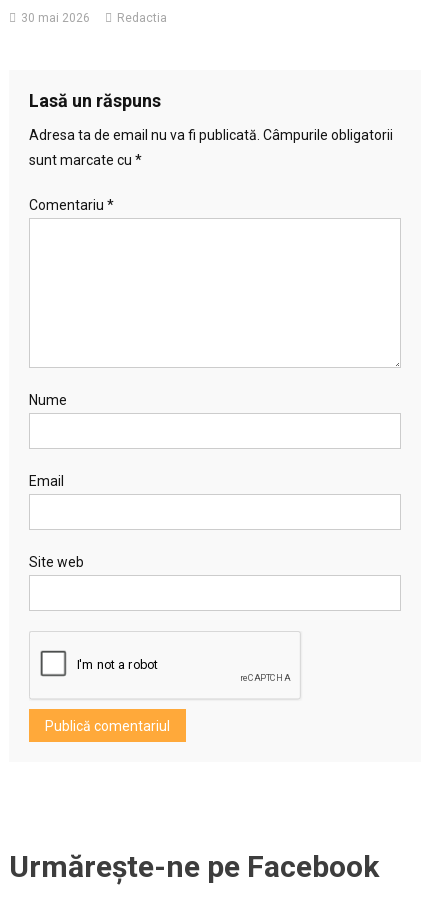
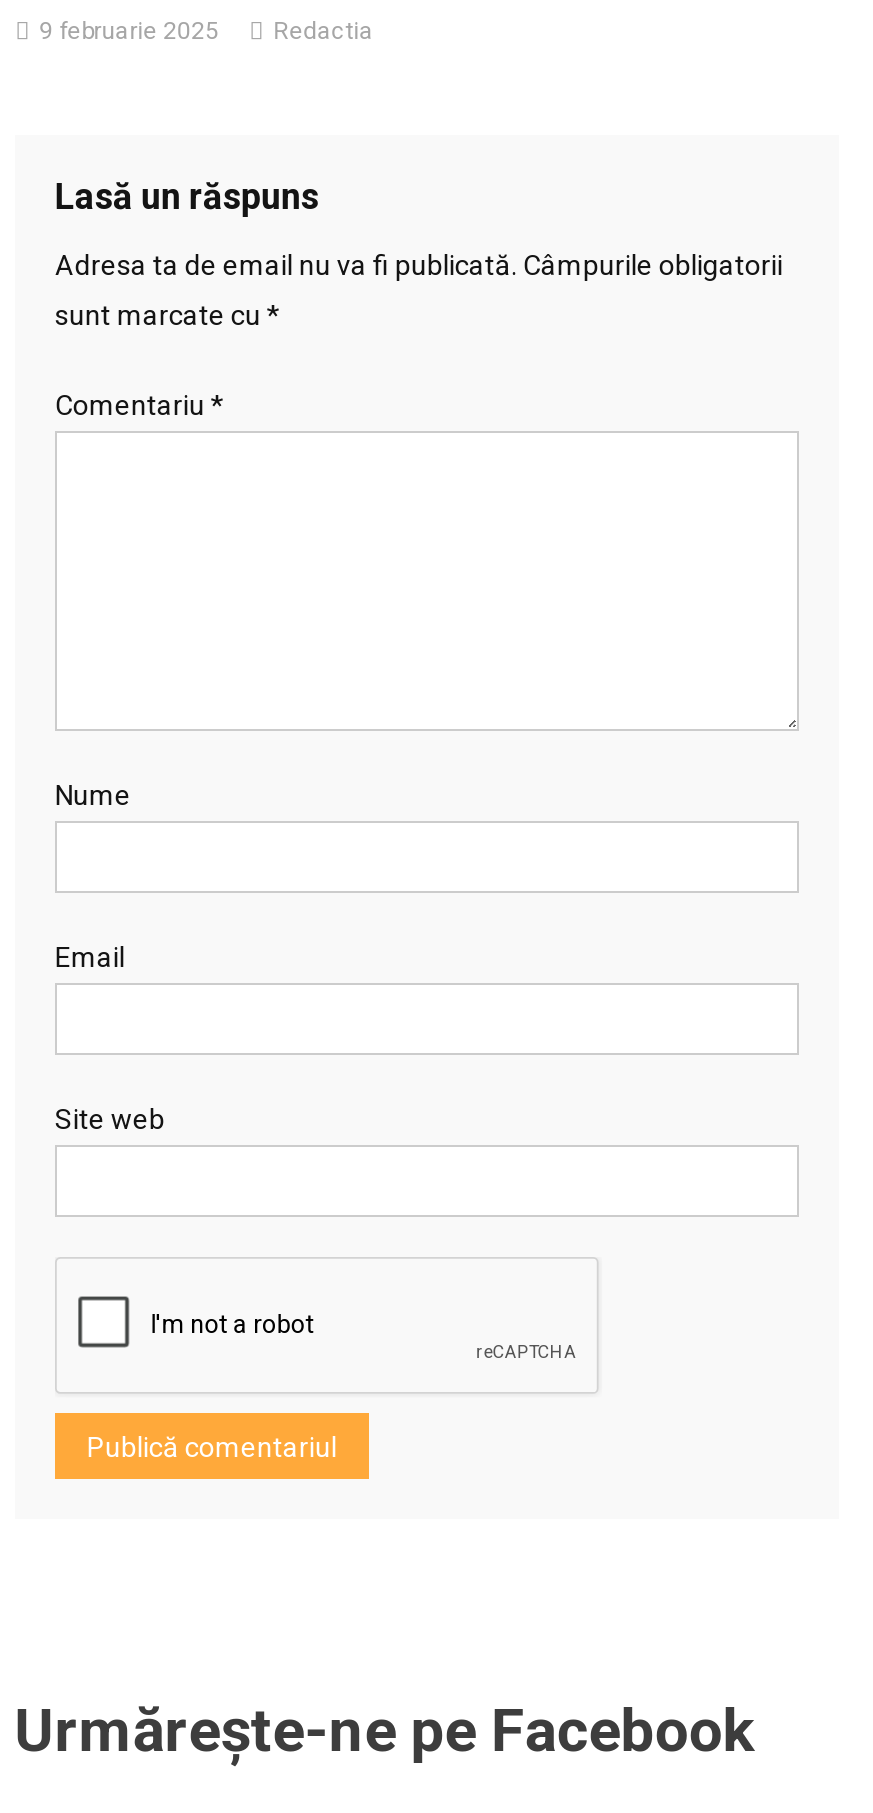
- 30 mai 2026 Redactia
+ 9 februarie 2025 Redactia
